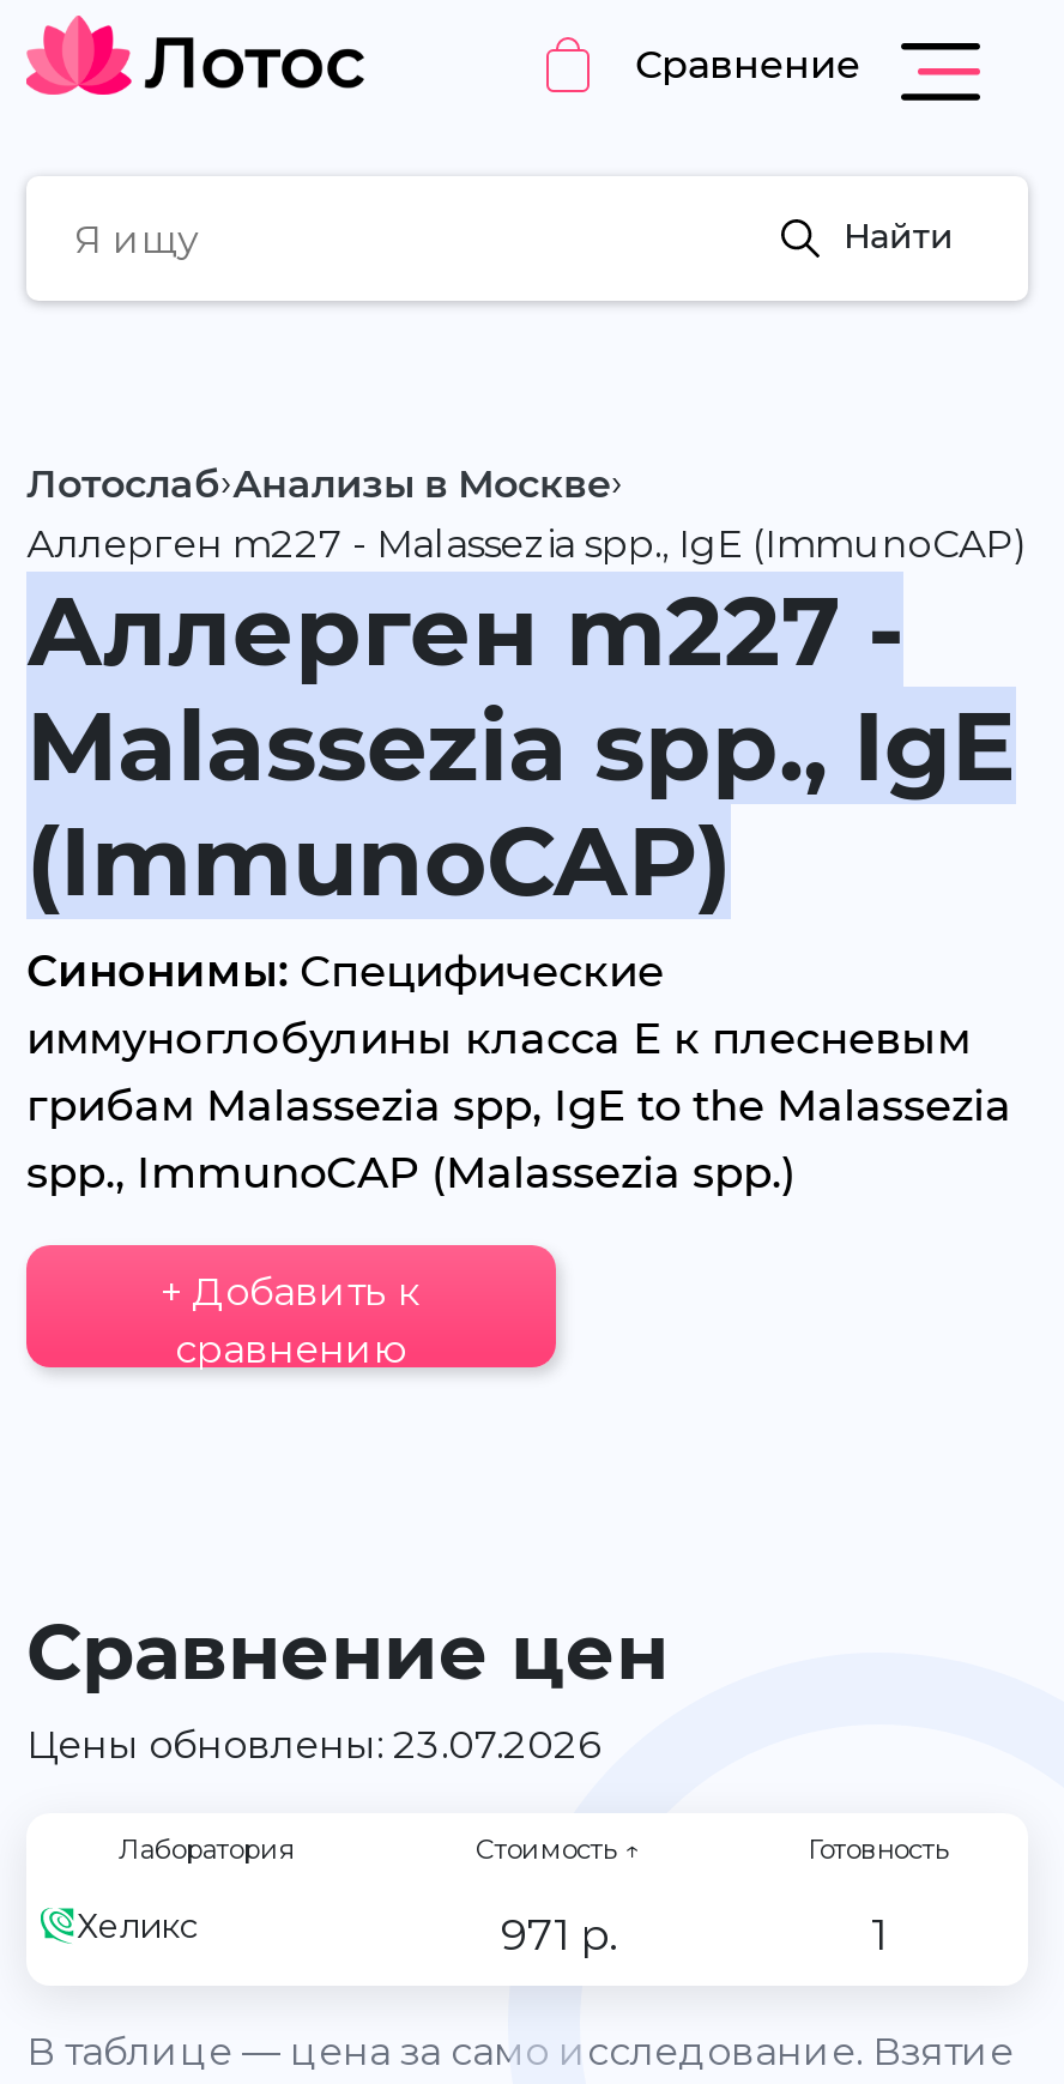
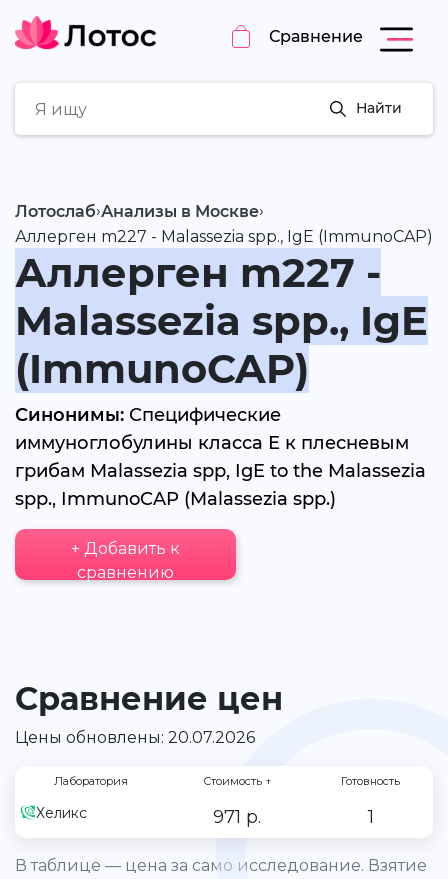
- Цены обновлены: 23.07.2026
+ Цены обновлены: 20.07.2026
